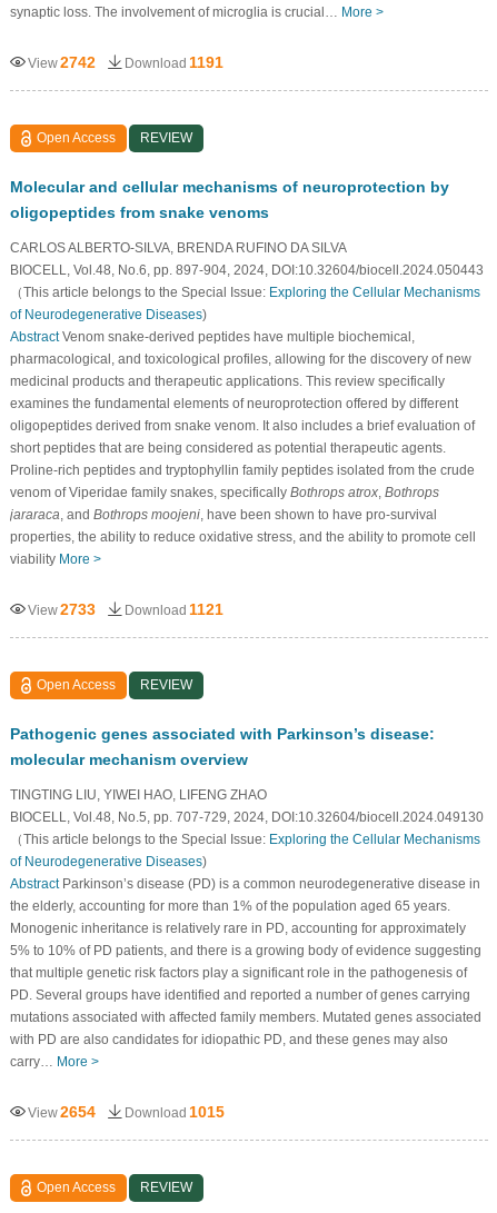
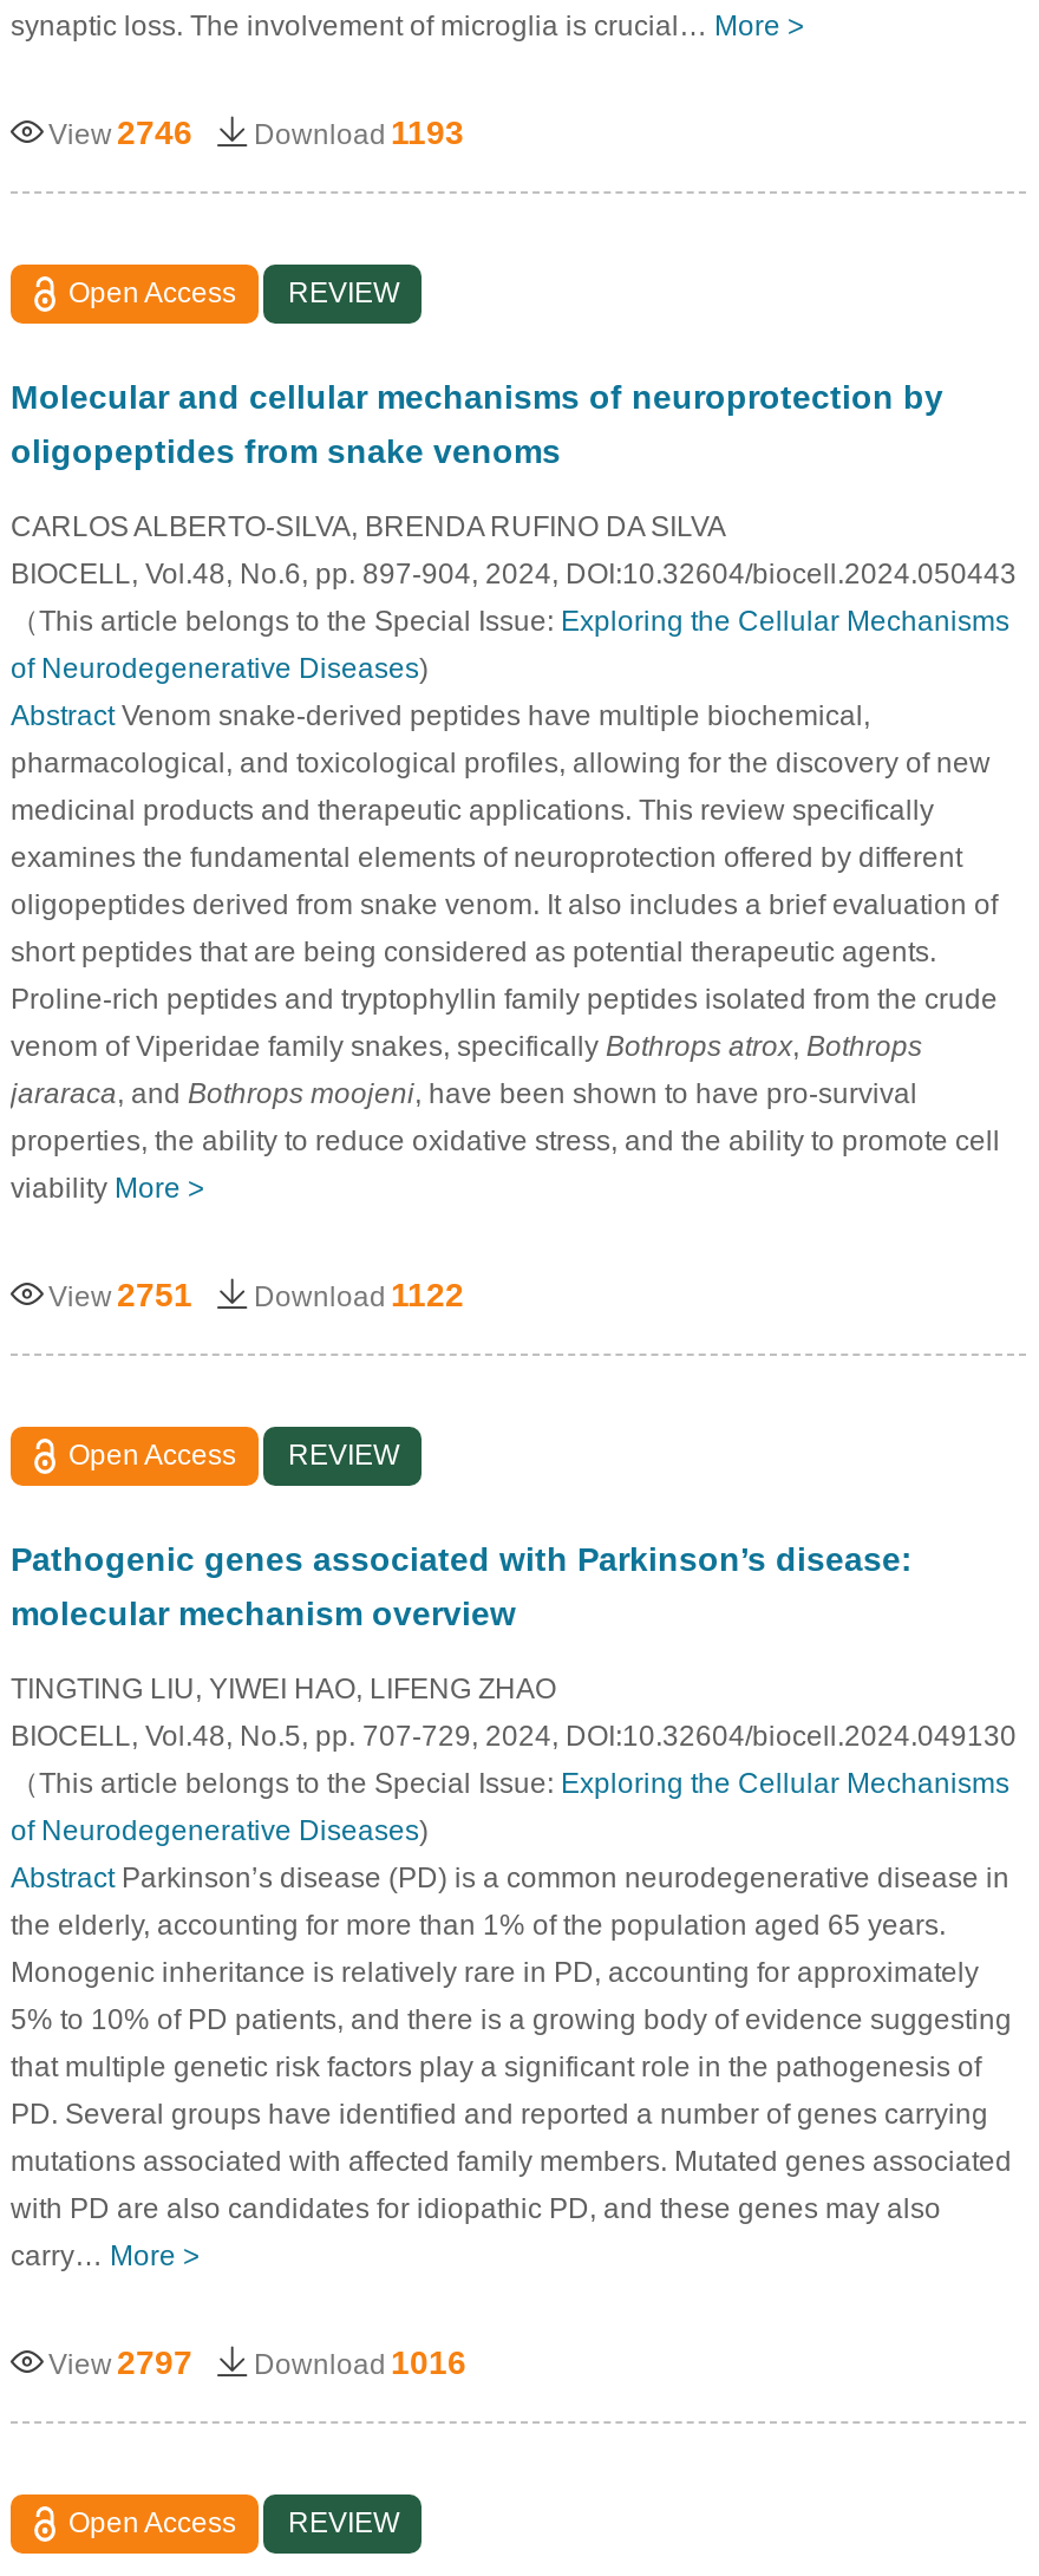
- View 2742
+ View 2746

- Download 1191
+ Download 1193

- View 2733
+ View 2751

- Download 1121
+ Download 1122

- View 2654
+ View 2797

- Download 1015
+ Download 1016
